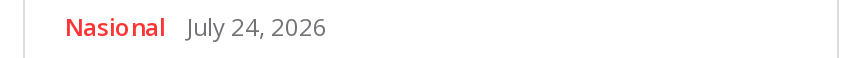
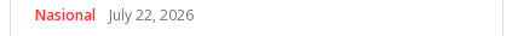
- Nasional July 24, 2026
+ Nasional July 22, 2026
